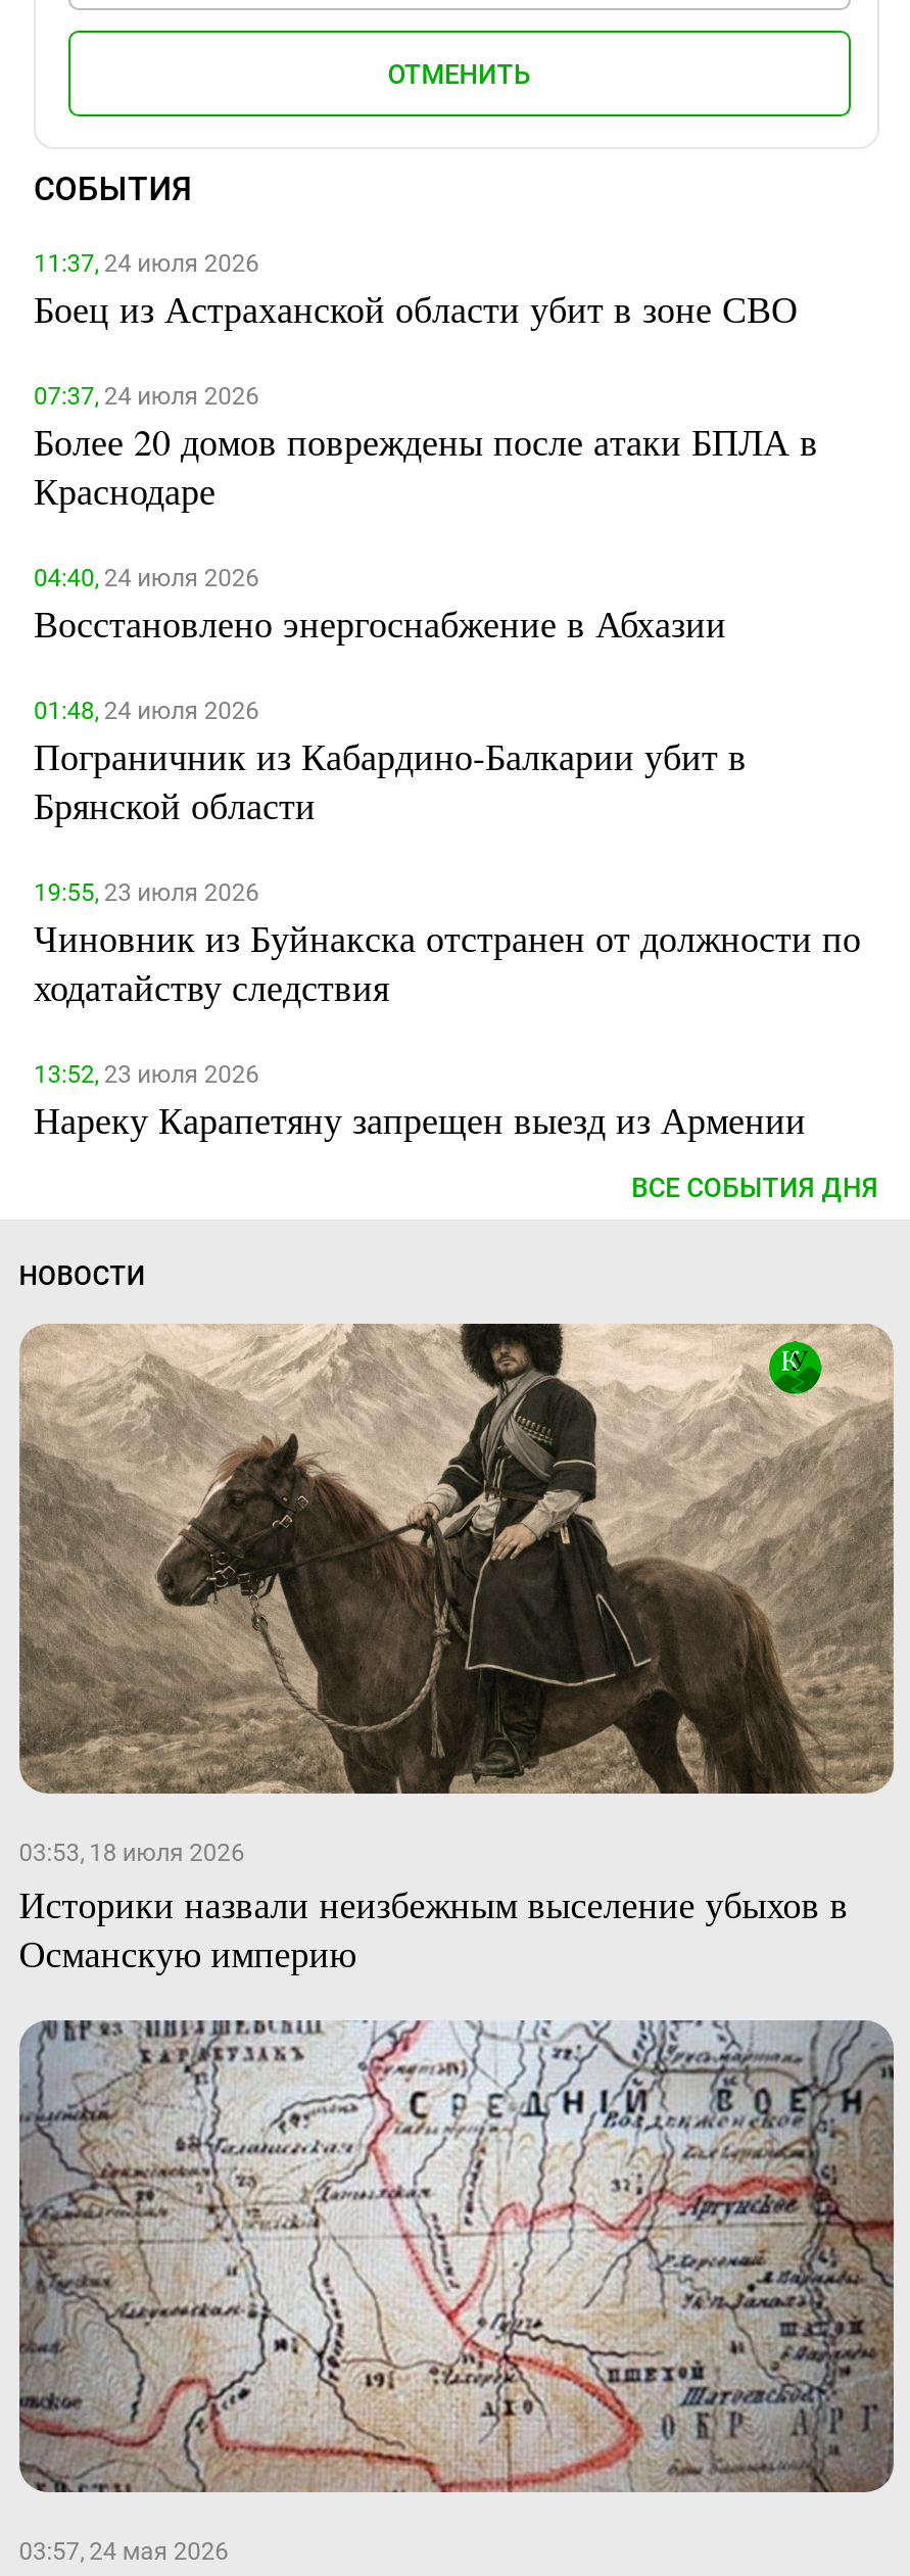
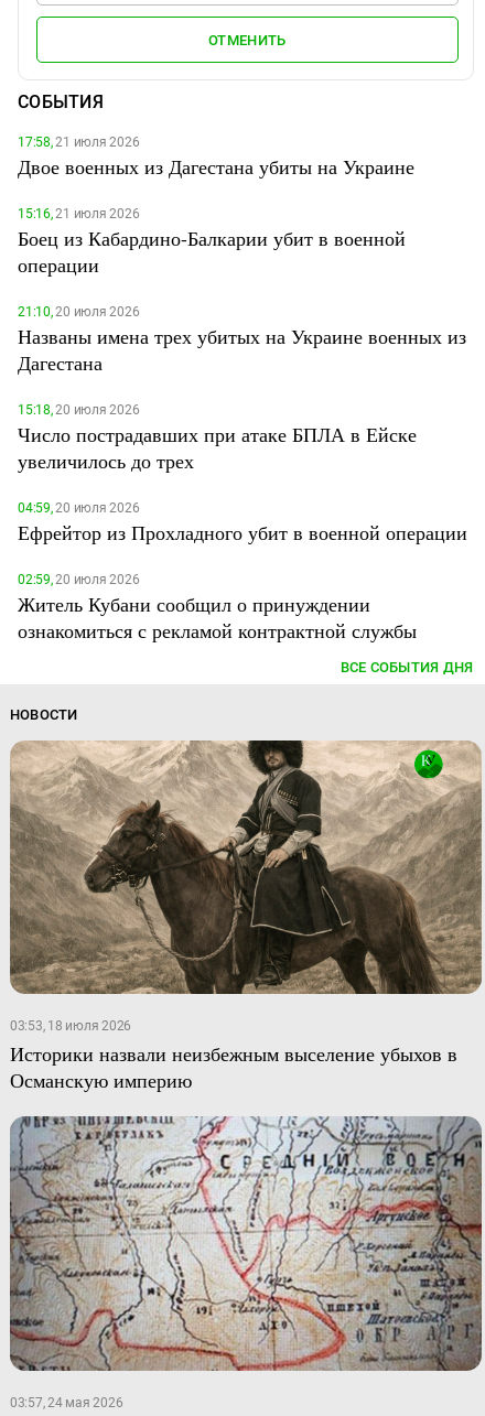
- 11:37, 24 июля 2026
- Боец из Астраханской области убит в зоне СВО
+ 17:58, 21 июля 2026
+ Двое военных из Дагестана убиты на Украине

- 07:37, 24 июля 2026
- Более 20 домов повреждены после атаки БПЛА в
- Краснодаре
+ 15:16, 21 июля 2026
+ Боец из Кабардино-Балкарии убит в военной
+ операции

- 04:40, 24 июля 2026
- Восстановлено энергоснабжение в Абхазии
+ 21:10, 20 июля 2026
+ Названы имена трех убитых на Украине военных из
+ Дагестана

- 01:48, 24 июля 2026
- Пограничник из Кабардино-Балкарии убит в
- Брянской области
+ 15:18, 20 июля 2026
+ Число пострадавших при атаке БПЛА в Ейске
+ увеличилось до трех

- 19:55, 23 июля 2026
- Чиновник из Буйнакска отстранен от должности по
- ходатайству следствия
+ 04:59, 20 июля 2026
+ Ефрейтор из Прохладного убит в военной операции

- 13:52, 23 июля 2026
- Нареку Карапетяну запрещен выезд из Армении
+ 02:59, 20 июля 2026
+ Житель Кубани сообщил о принуждении
+ ознакомиться с рекламой контрактной службы
